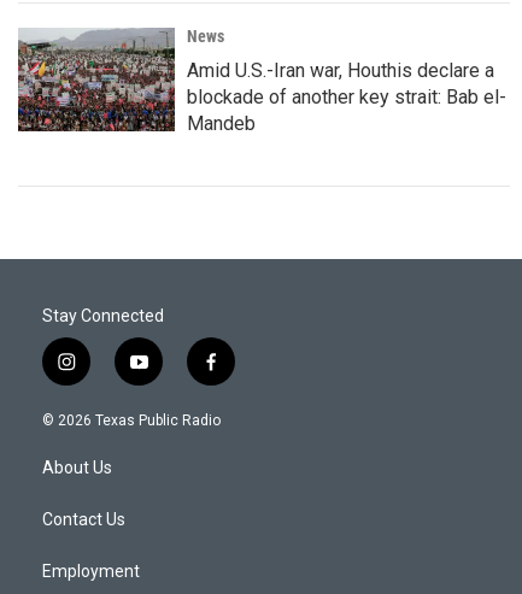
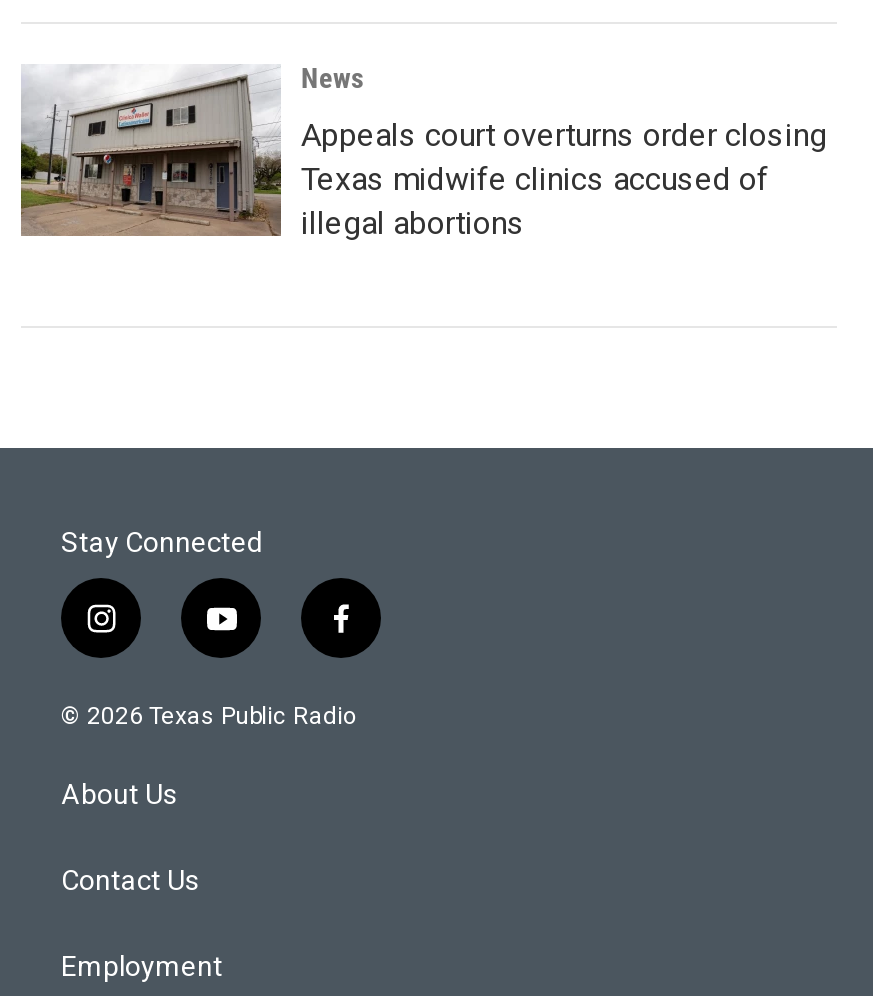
- [image]
- Amid U.S.-Iran war, Houthis declare a
- blockade of another key strait: Bab el-
- Mandeb
+ [image]
+ Appeals court overturns order closing
+ Texas midwife clinics accused of
+ illegal abortions
